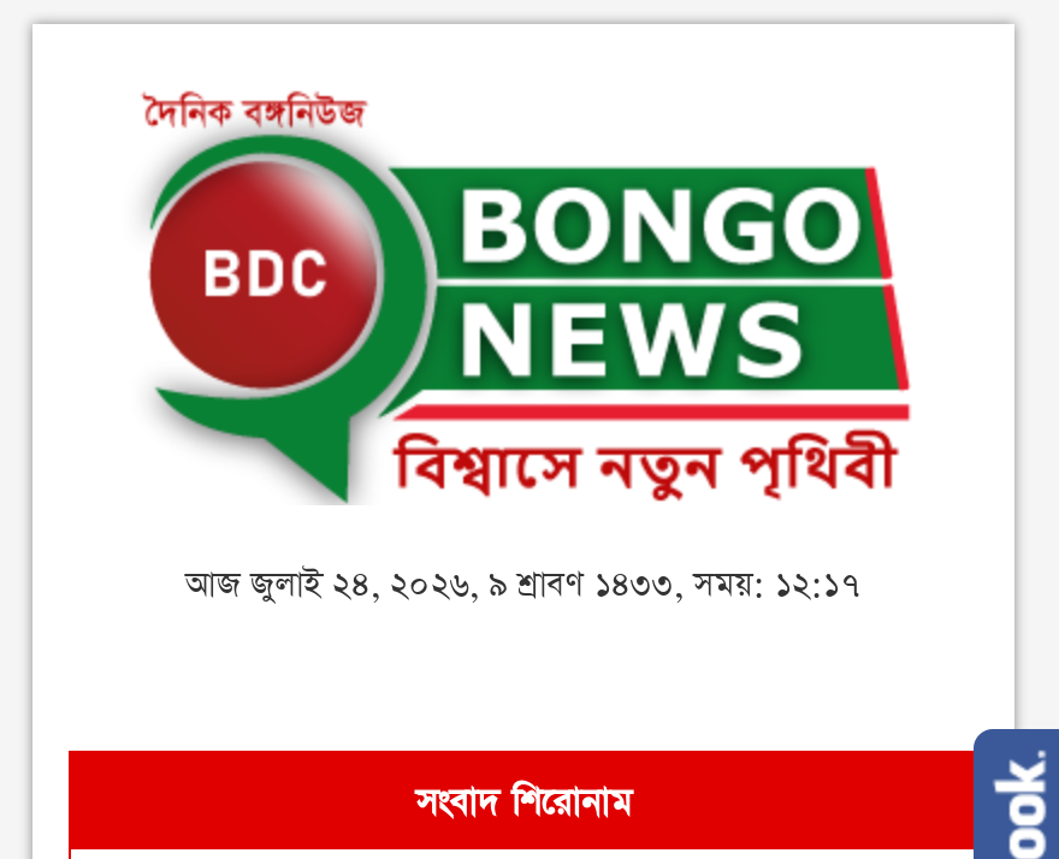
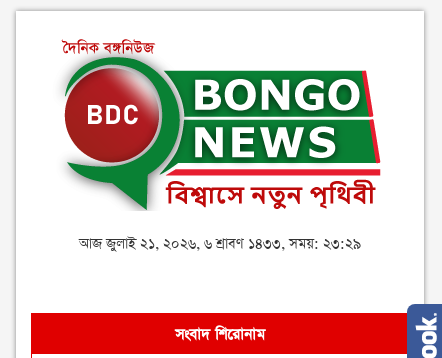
- আজ জুলাই ২৪, ২০২৬, ৯ শ্রাবণ ১৪৩৩, সময়: ১২:১৭
+ আজ জুলাই ২১, ২০২৬, ৬ শ্রাবণ ১৪৩৩, সময়: ২৩:২৯
